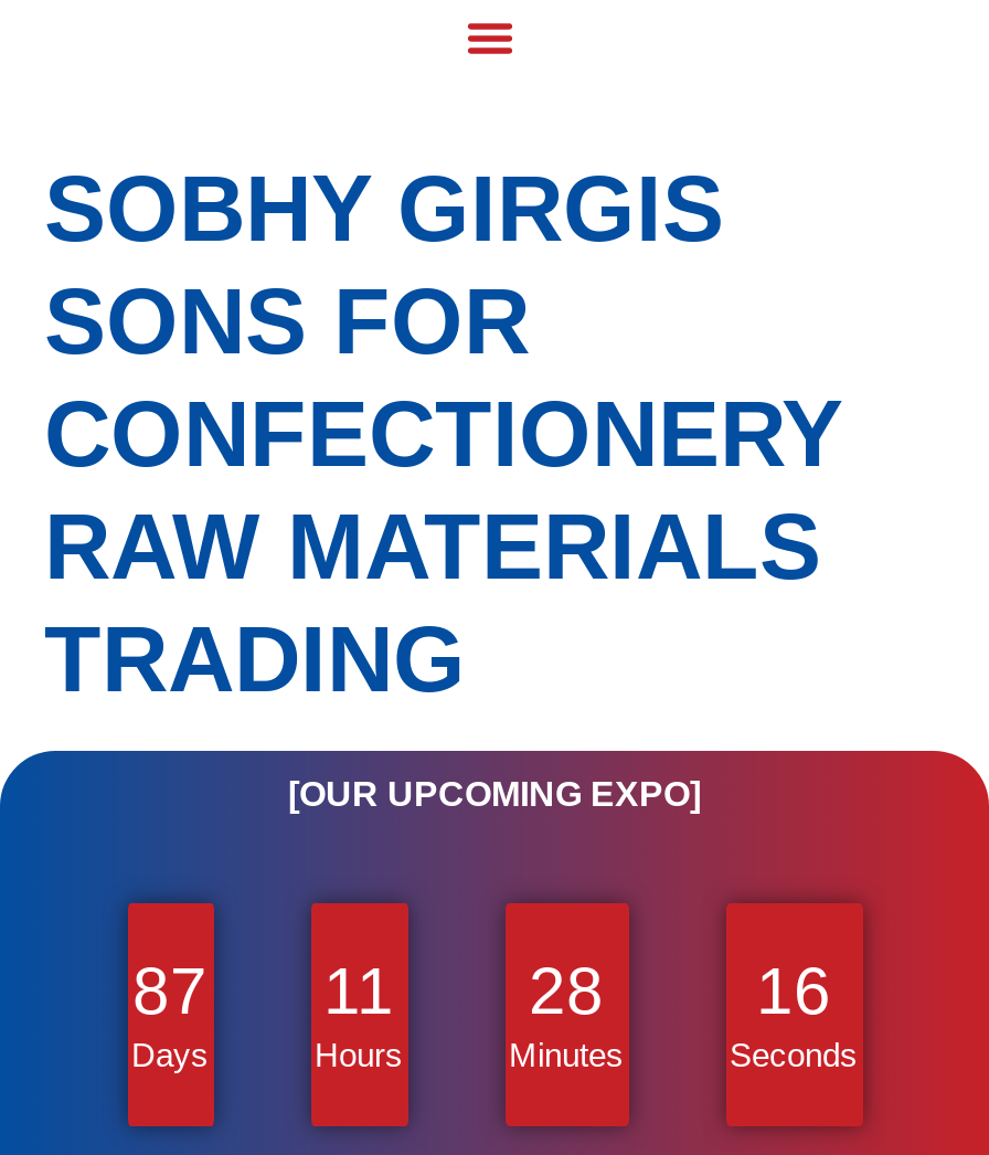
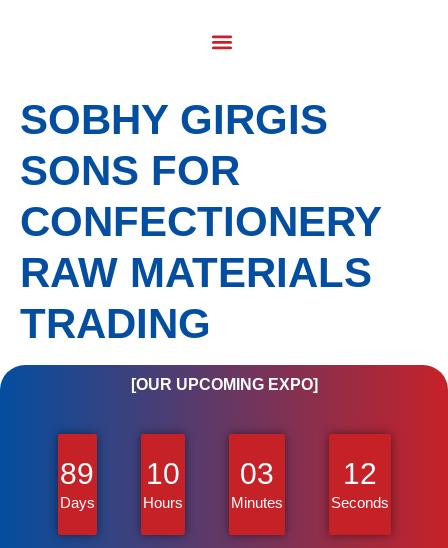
- 87
+ 89

- 11
+ 10

- 28
+ 03

- 16
+ 12
